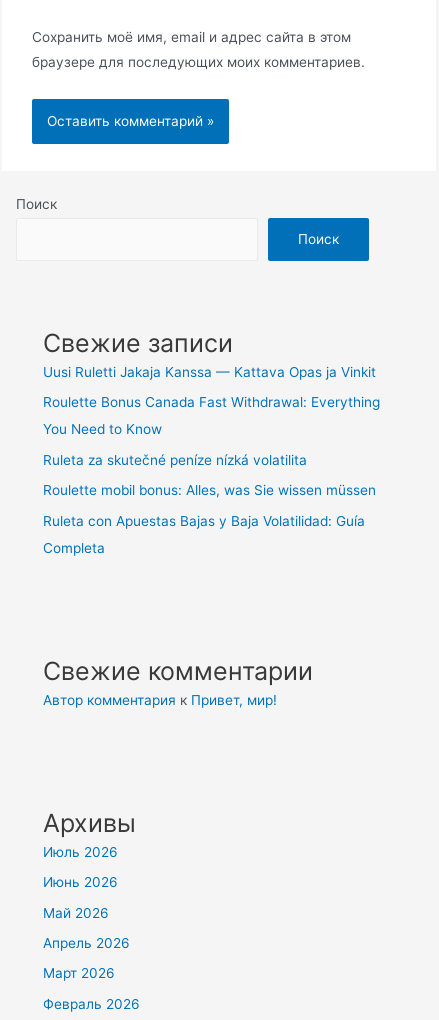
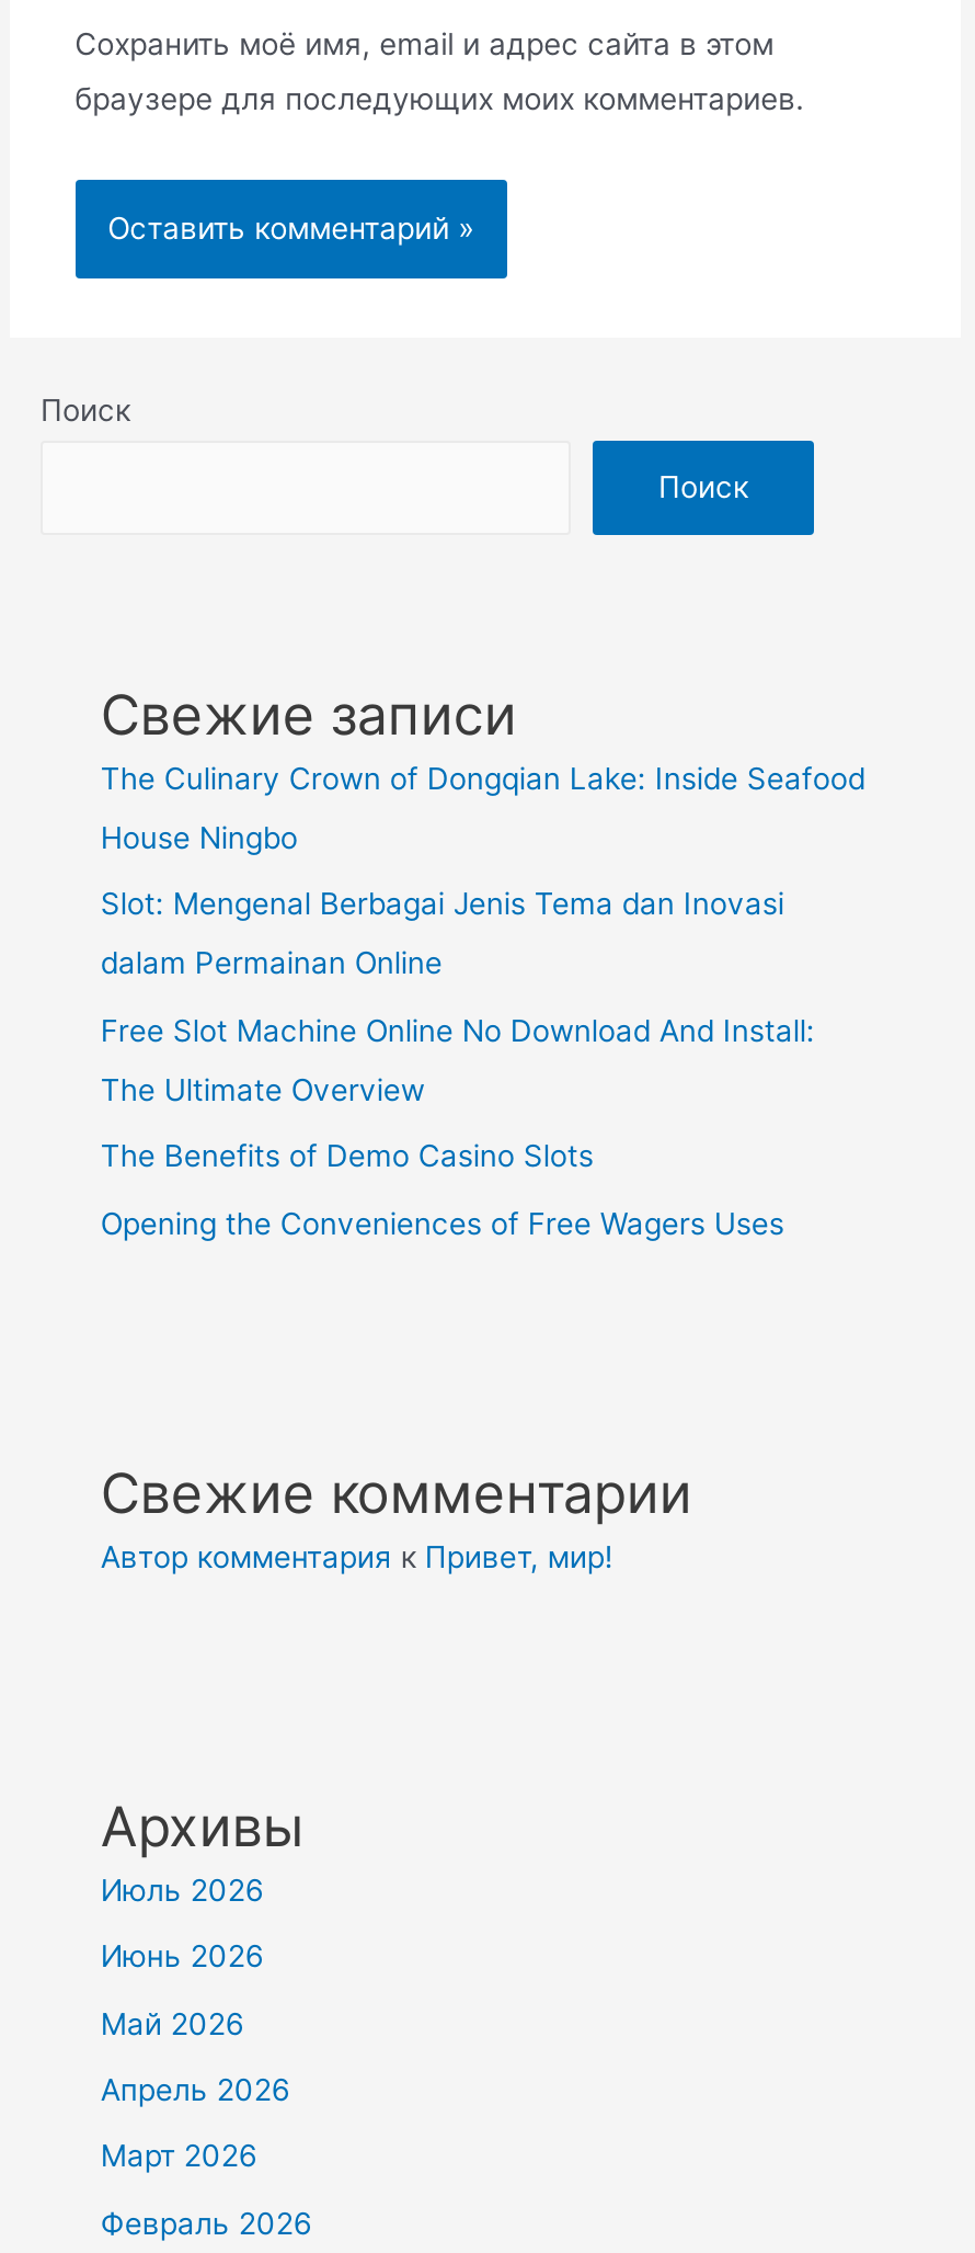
- Uusi Ruletti Jakaja Kanssa — Kattava Opas ja Vinkit
- Roulette Bonus Canada Fast Withdrawal: Everything
- You Need to Know
- Ruleta za skutečné peníze nízká volatilita
- Roulette mobil bonus: Alles, was Sie wissen müssen
- Ruleta con Apuestas Bajas y Baja Volatilidad: Guía
- Completa
+ The Culinary Crown of Dongqian Lake: Inside Seafood
+ House Ningbo
+ Slot: Mengenal Berbagai Jenis Tema dan Inovasi
+ dalam Permainan Online
+ Free Slot Machine Online No Download And Install:
+ The Ultimate Overview
+ The Benefits of Demo Casino Slots
+ Opening the Conveniences of Free Wagers Uses
